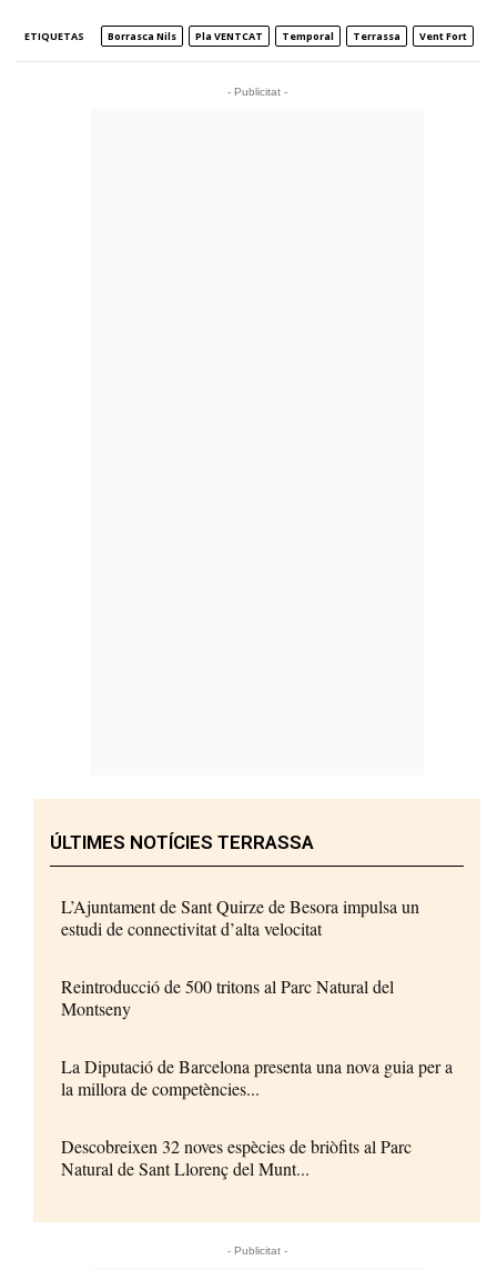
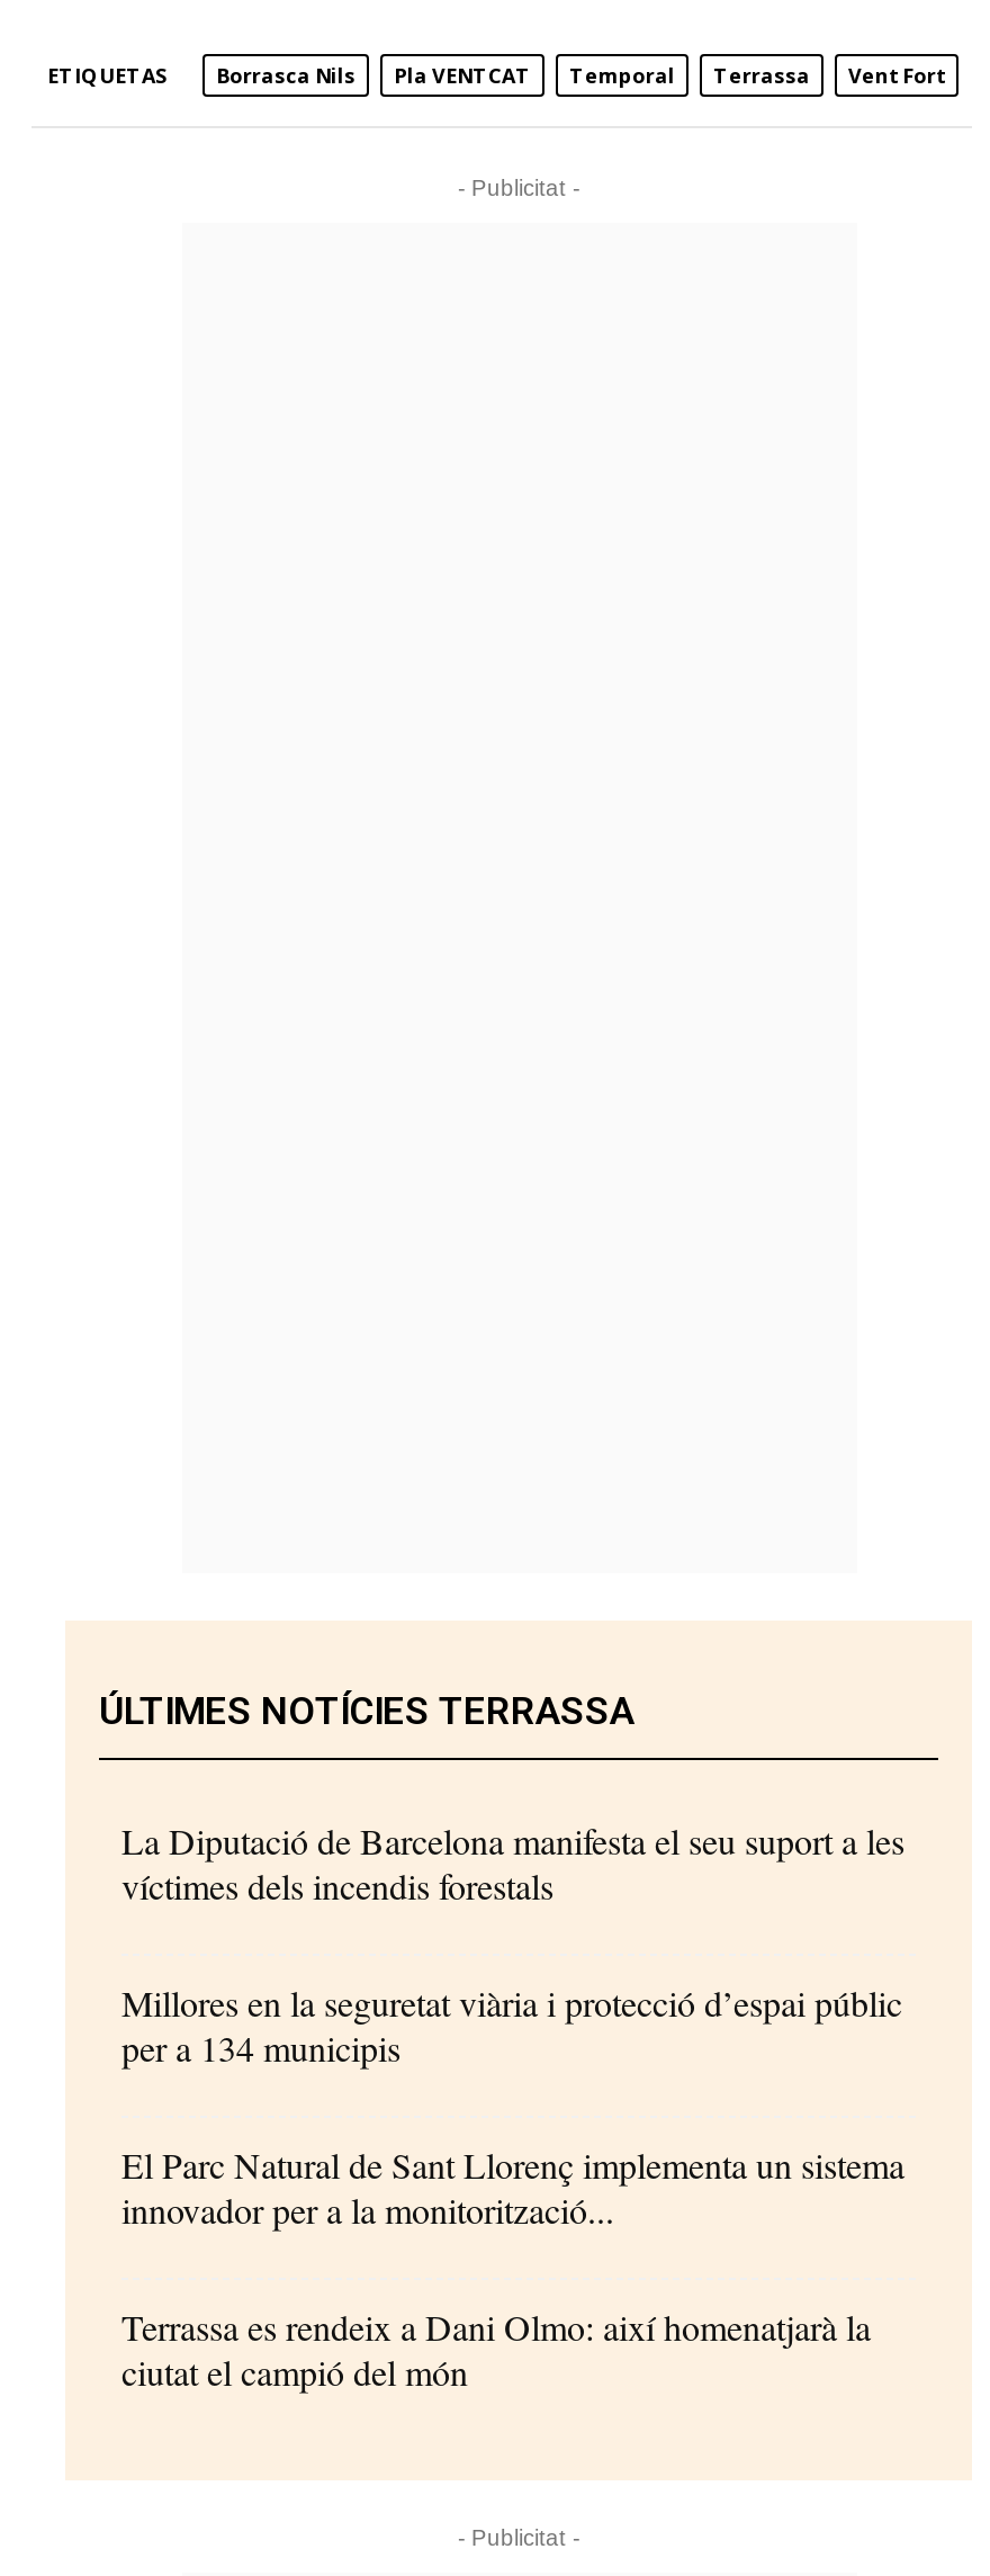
- L’Ajuntament de Sant Quirze de Besora impulsa un
- estudi de connectivitat d’alta velocitat
+ La Diputació de Barcelona manifesta el seu suport a les
+ víctimes dels incendis forestals

- Reintroducció de 500 tritons al Parc Natural del
- Montseny
+ Millores en la seguretat viària i protecció d’espai públic
+ per a 134 municipis

- La Diputació de Barcelona presenta una nova guia per a
- la millora de competències...
+ El Parc Natural de Sant Llorenç implementa un sistema
+ innovador per a la monitorització...

- Descobreixen 32 noves espècies de briòfits al Parc
- Natural de Sant Llorenç del Munt...
+ Terrassa es rendeix a Dani Olmo: així homenatjarà la
+ ciutat el campió del món
